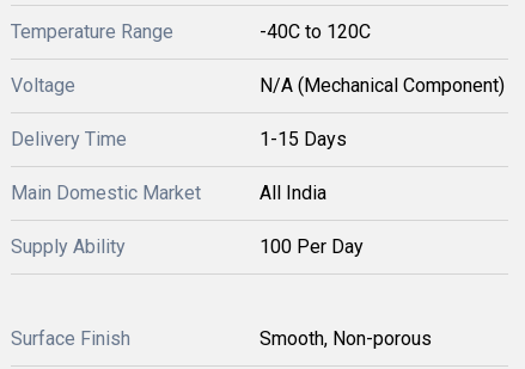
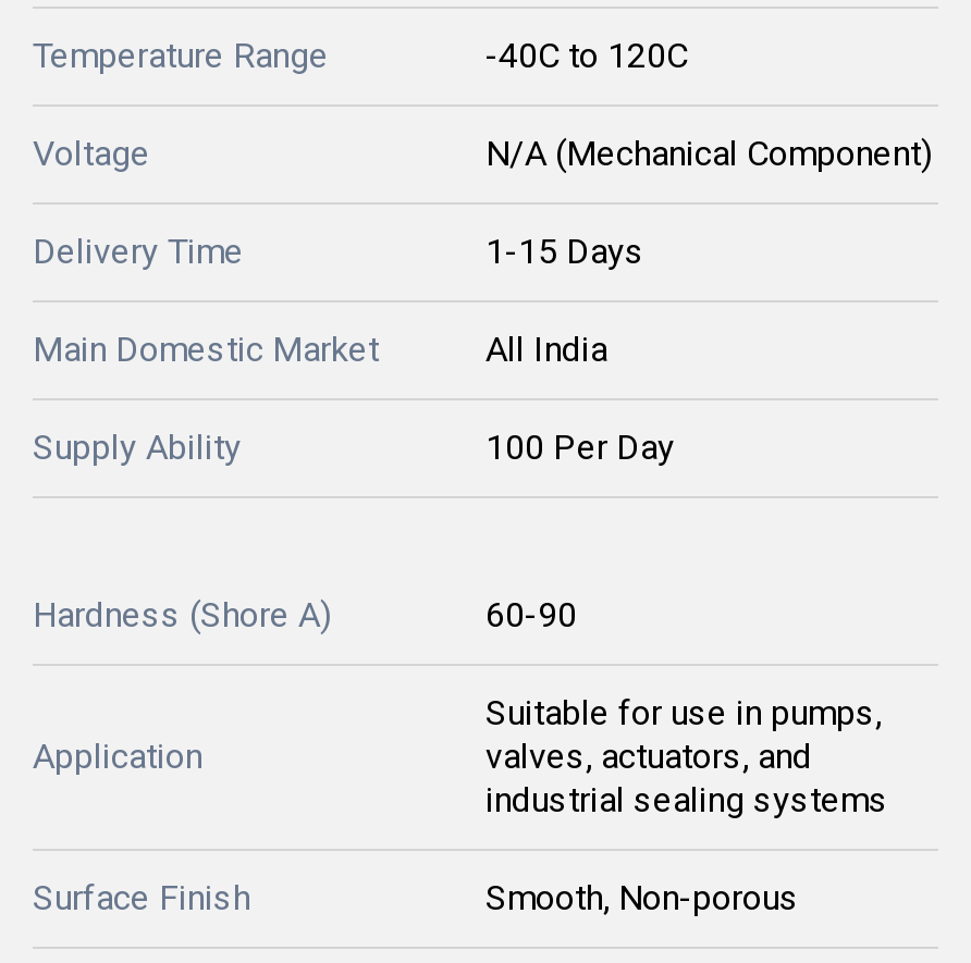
+ Hardness (Shore A)
+ 60-90
+ Application

+ Suitable for use in pumps,
+ valves, actuators, and
+ industrial sealing systems
